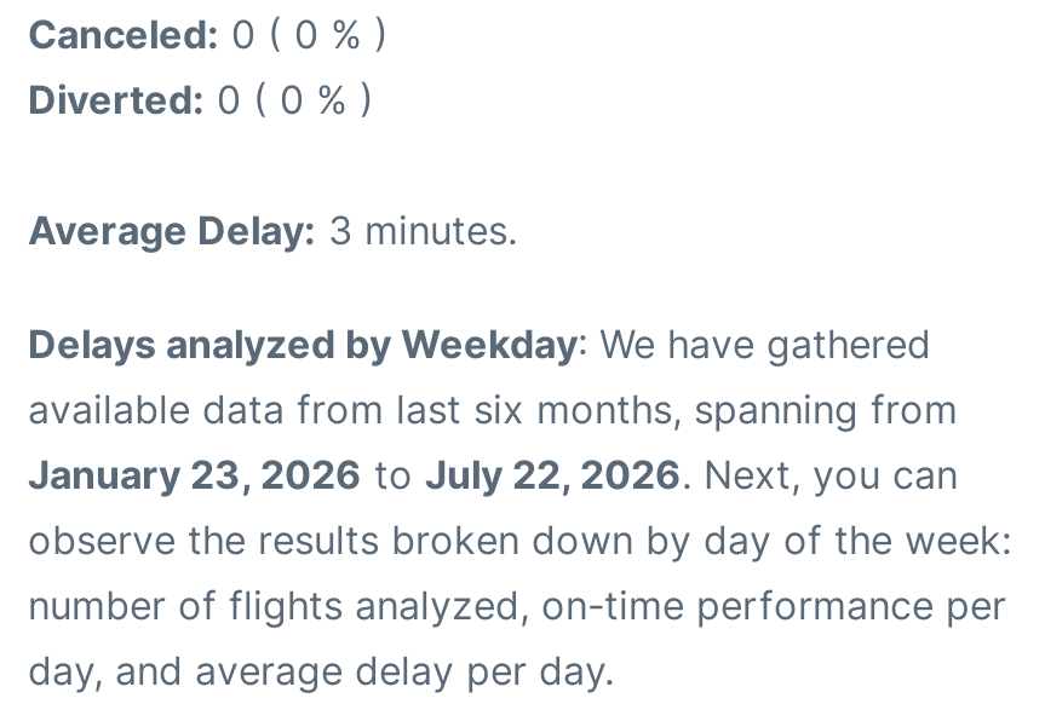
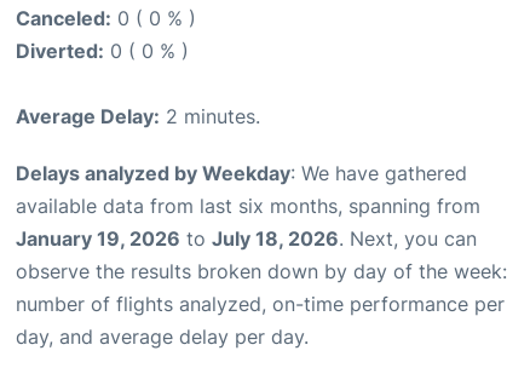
- Average Delay: 3 minutes.
+ Average Delay: 2 minutes.

- January 23, 2026 to July 22, 2026. Next, you can
+ January 19, 2026 to July 18, 2026. Next, you can
